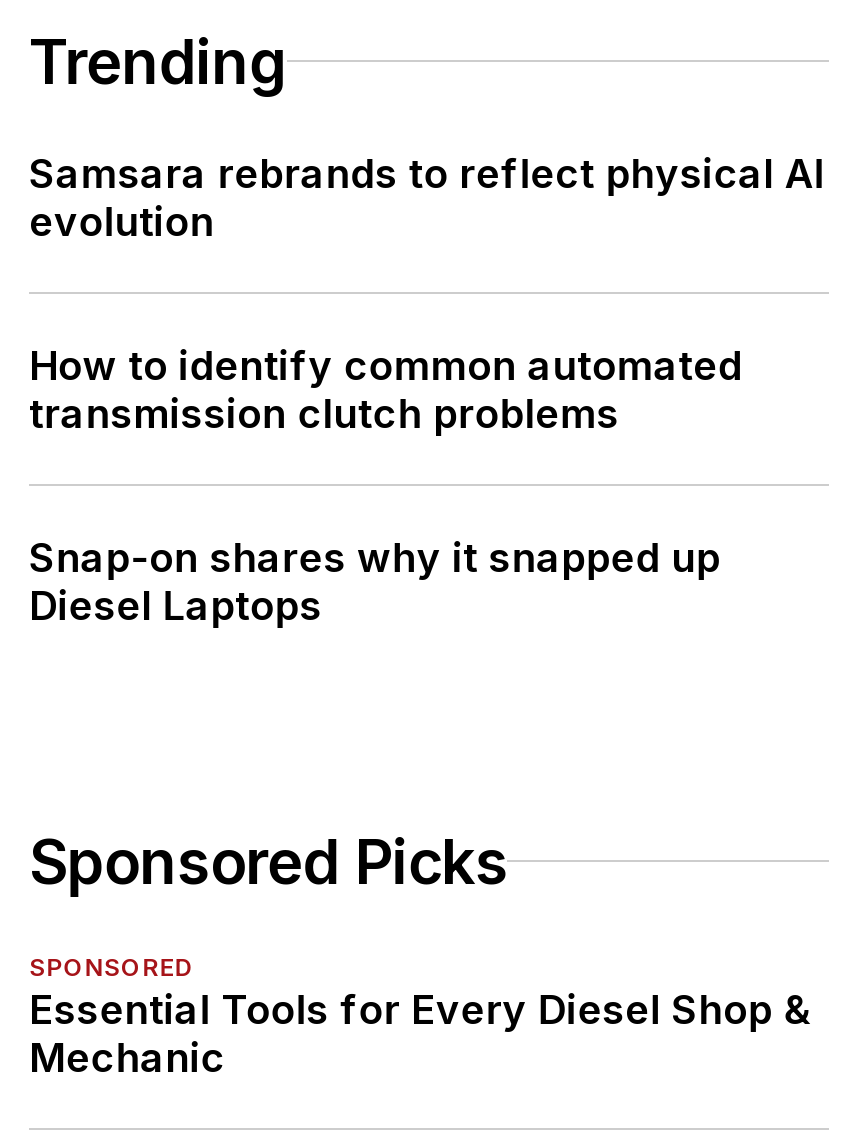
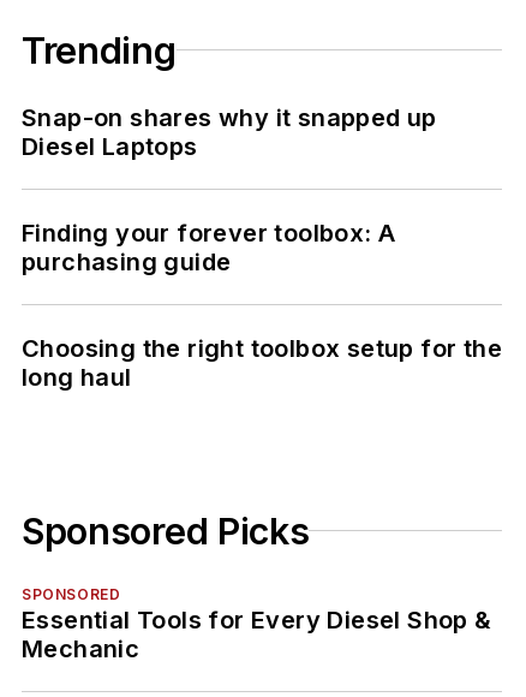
- Samsara rebrands to reflect physical AI
- evolution
- How to identify common automated
- transmission clutch problems

moved up: Snap-on shares why it snapped up | Diesel Laptops

+ Finding your forever toolbox: A
+ purchasing guide
+ Choosing the right toolbox setup for the
+ long haul
